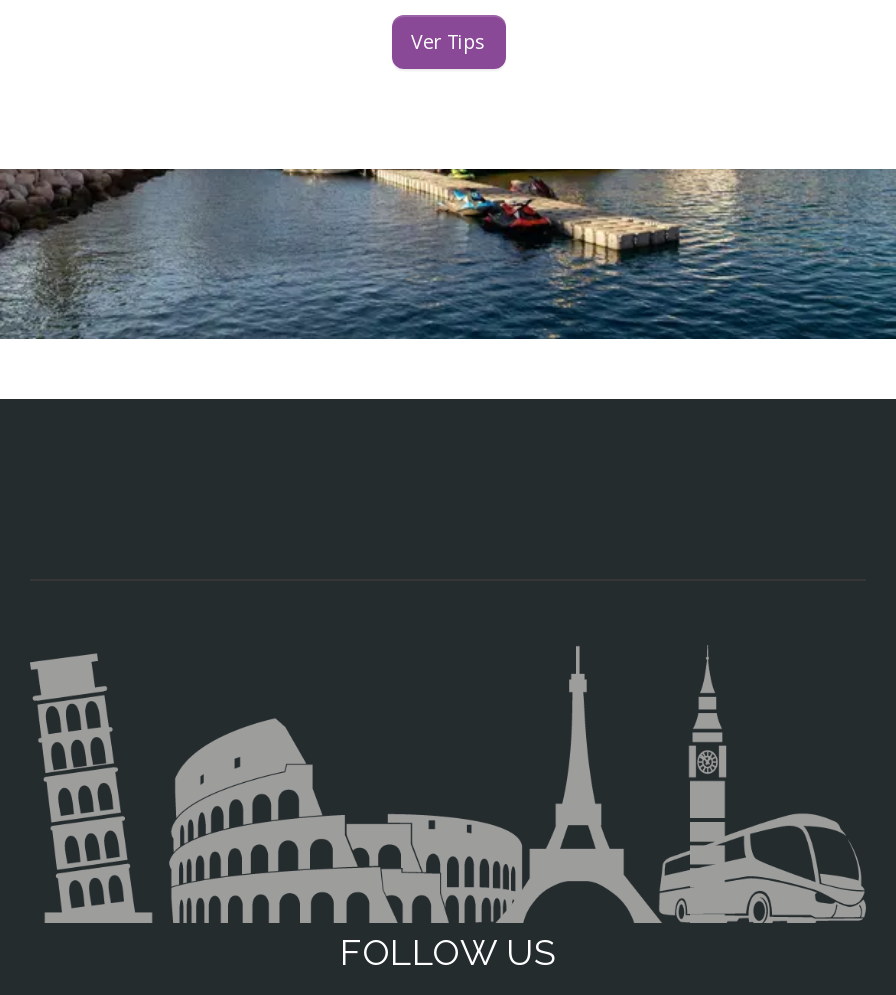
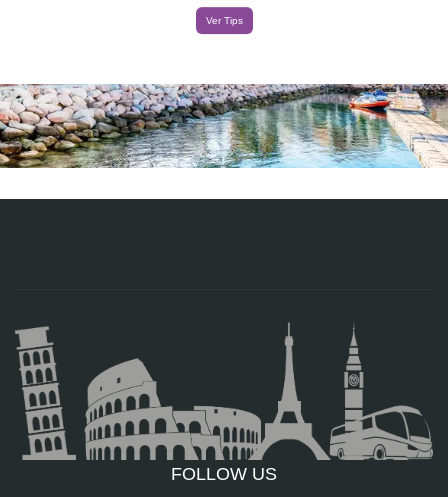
- [image]
+ [image]
